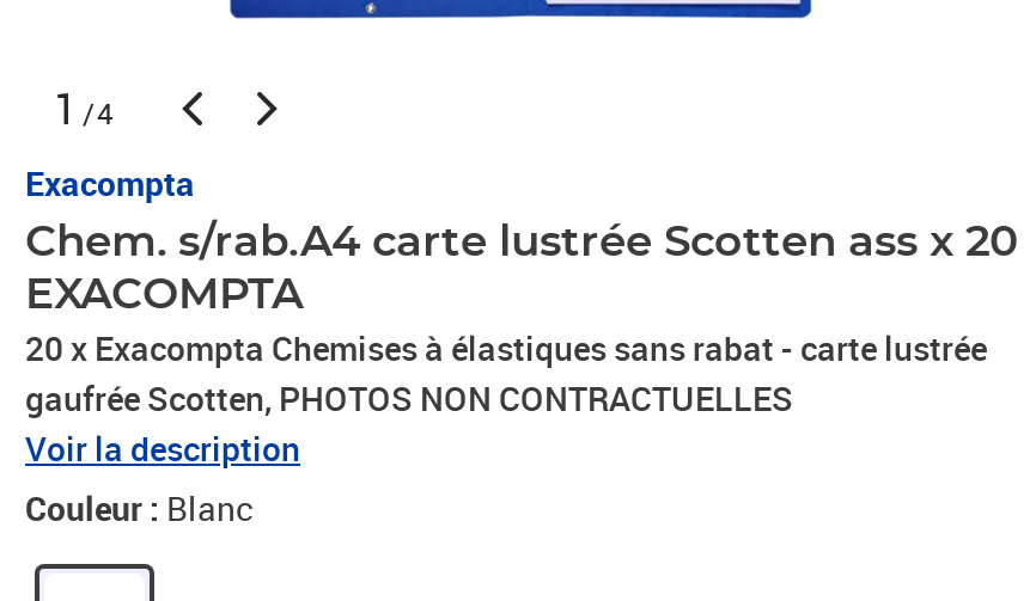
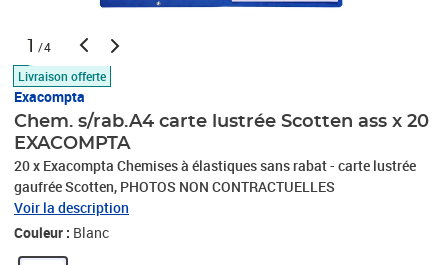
+ Livraison offerte
